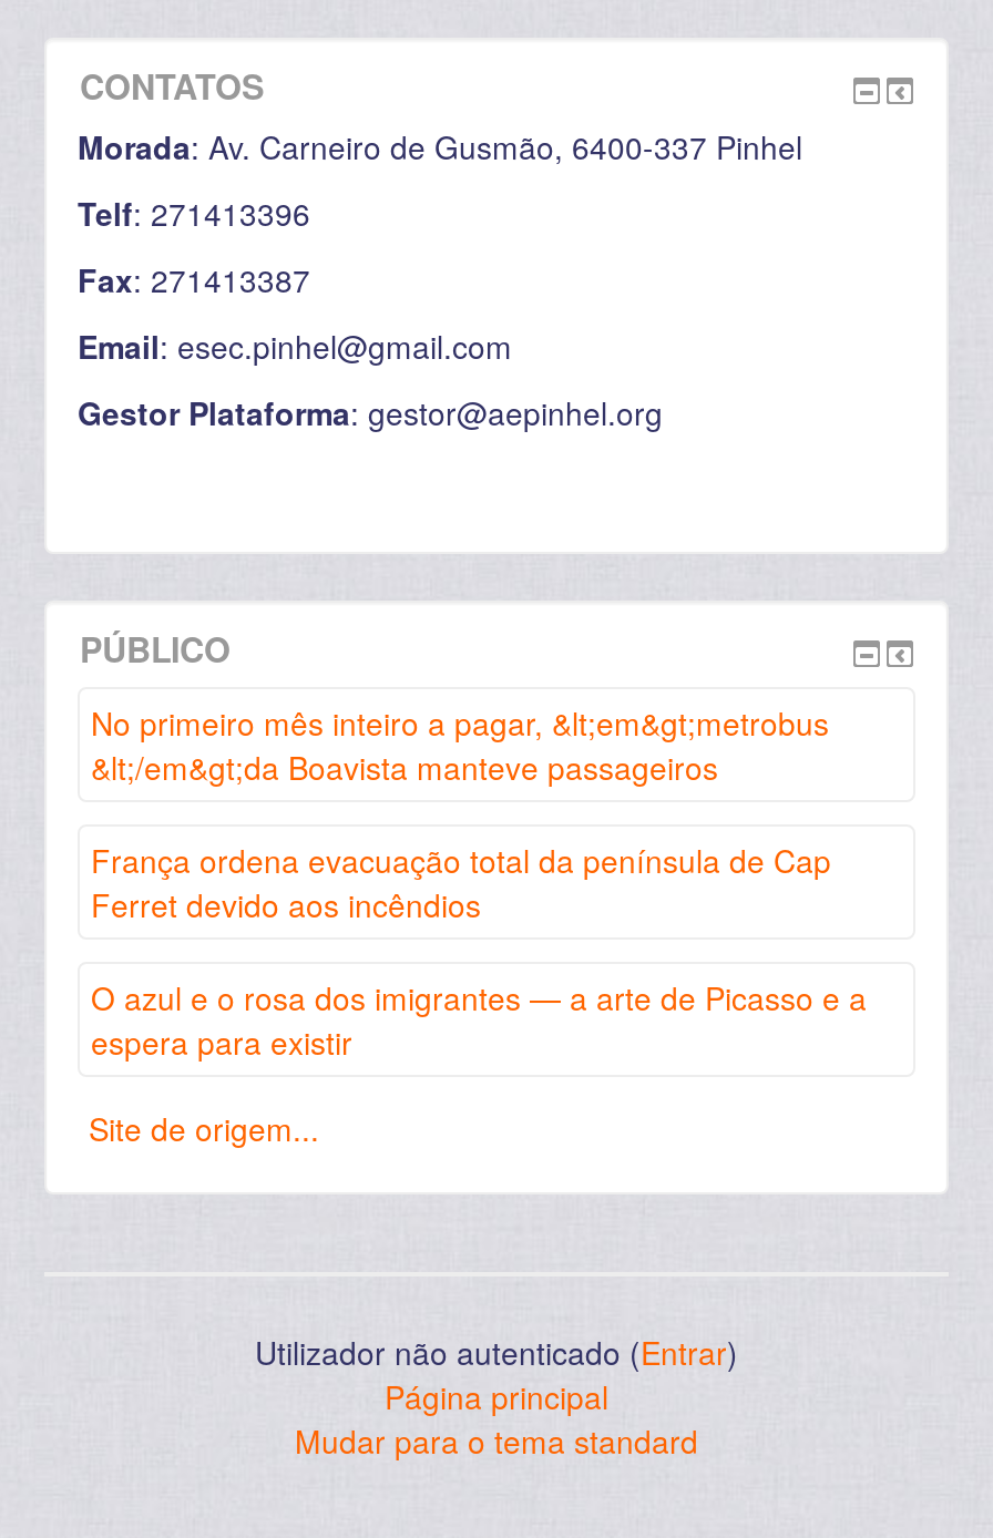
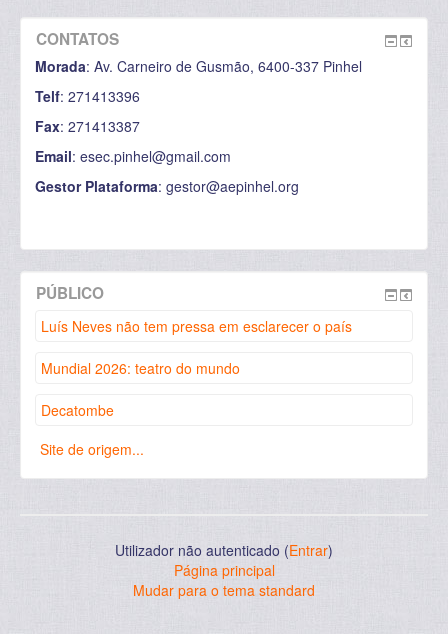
- No primeiro mês inteiro a pagar, &lt;em&gt;metrobus
- &lt;/em&gt;da Boavista manteve passageiros
+ Luís Neves não tem pressa em esclarecer o país

- França ordena evacuação total da península de Cap
- Ferret devido aos incêndios
+ Mundial 2026: teatro do mundo

- O azul e o rosa dos imigrantes — a arte de Picasso e a
- espera para existir
+ Decatombe
